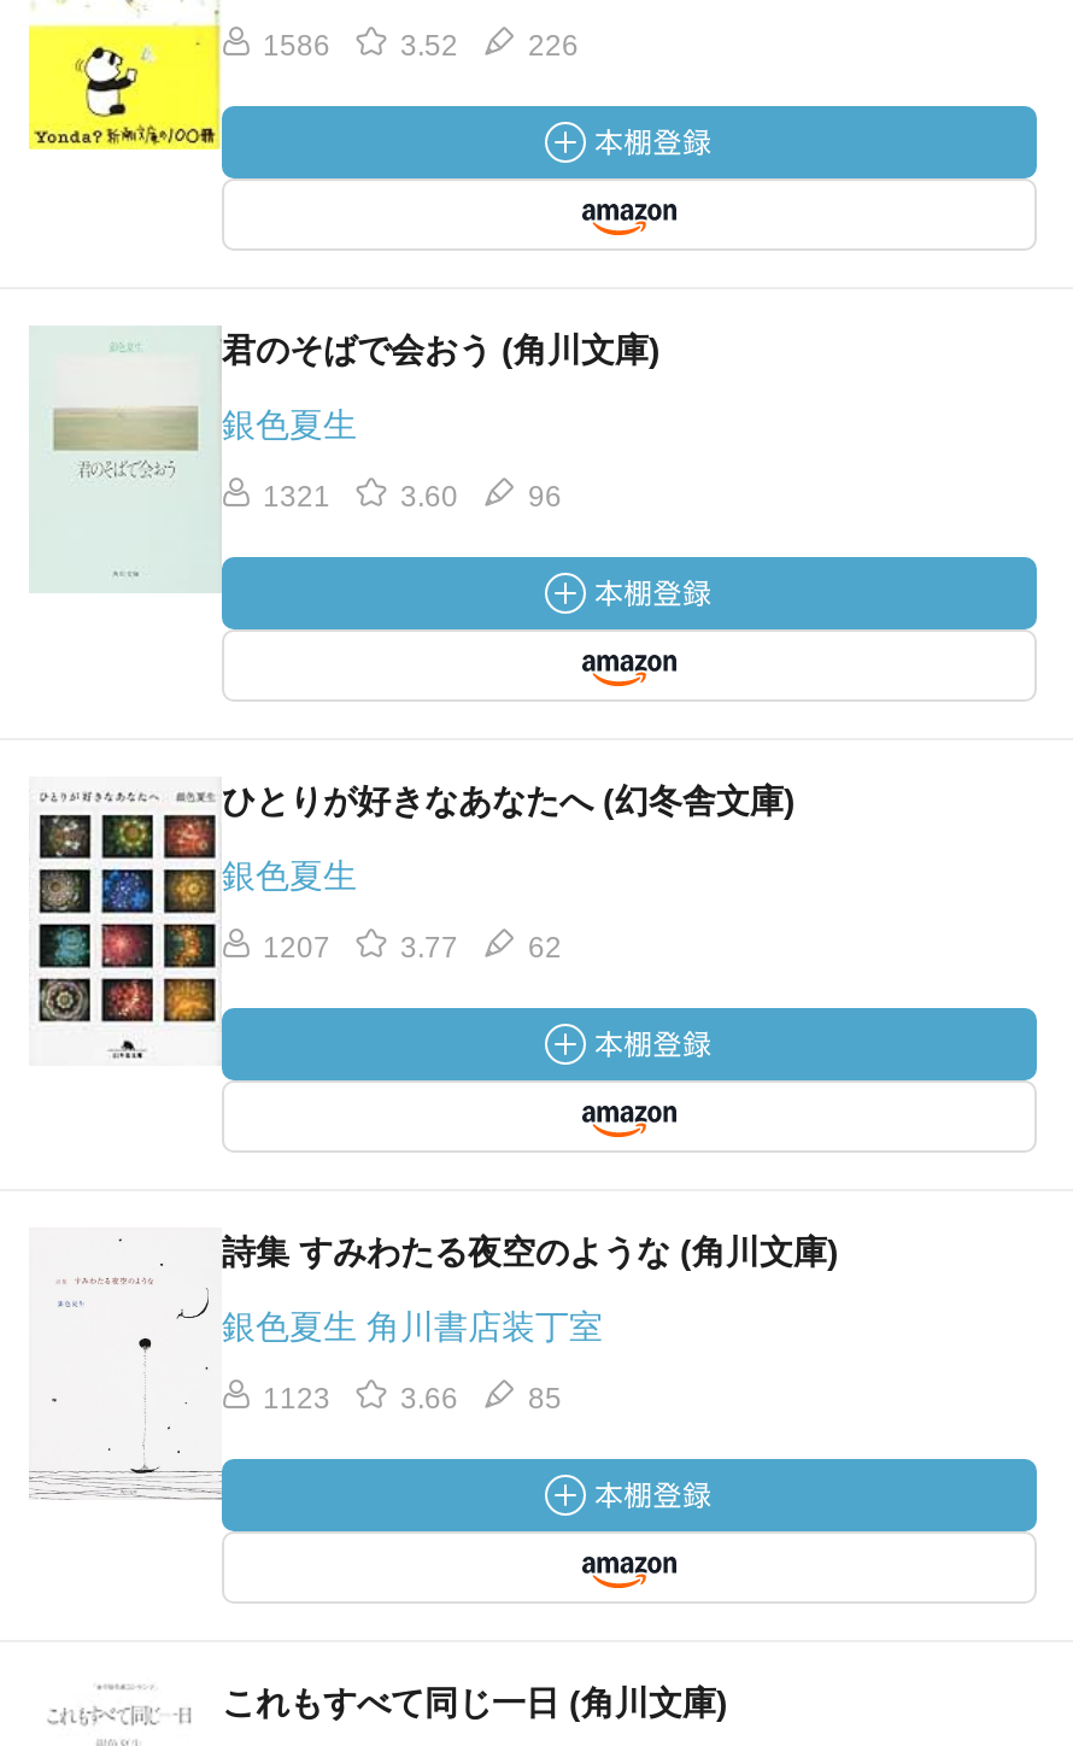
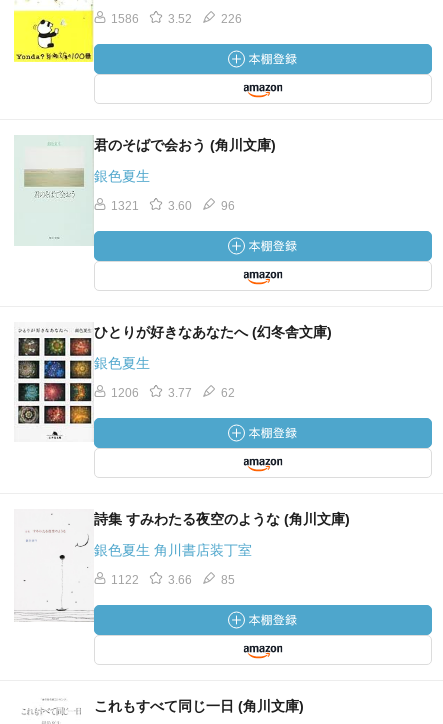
- 1207
+ 1206

- 1123
+ 1122
